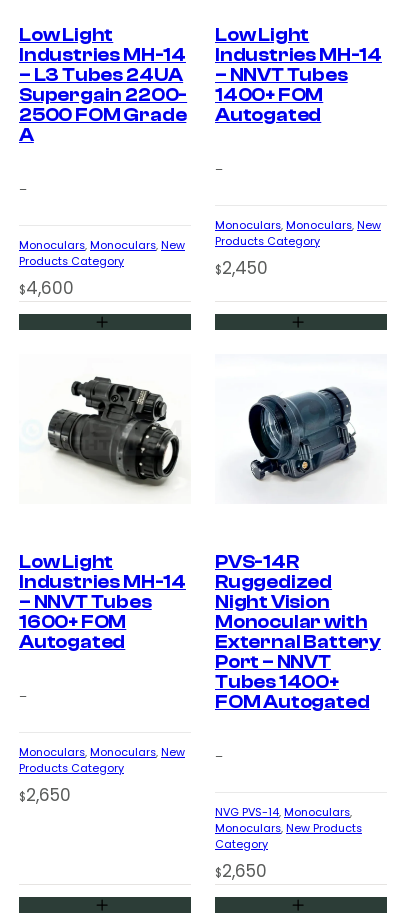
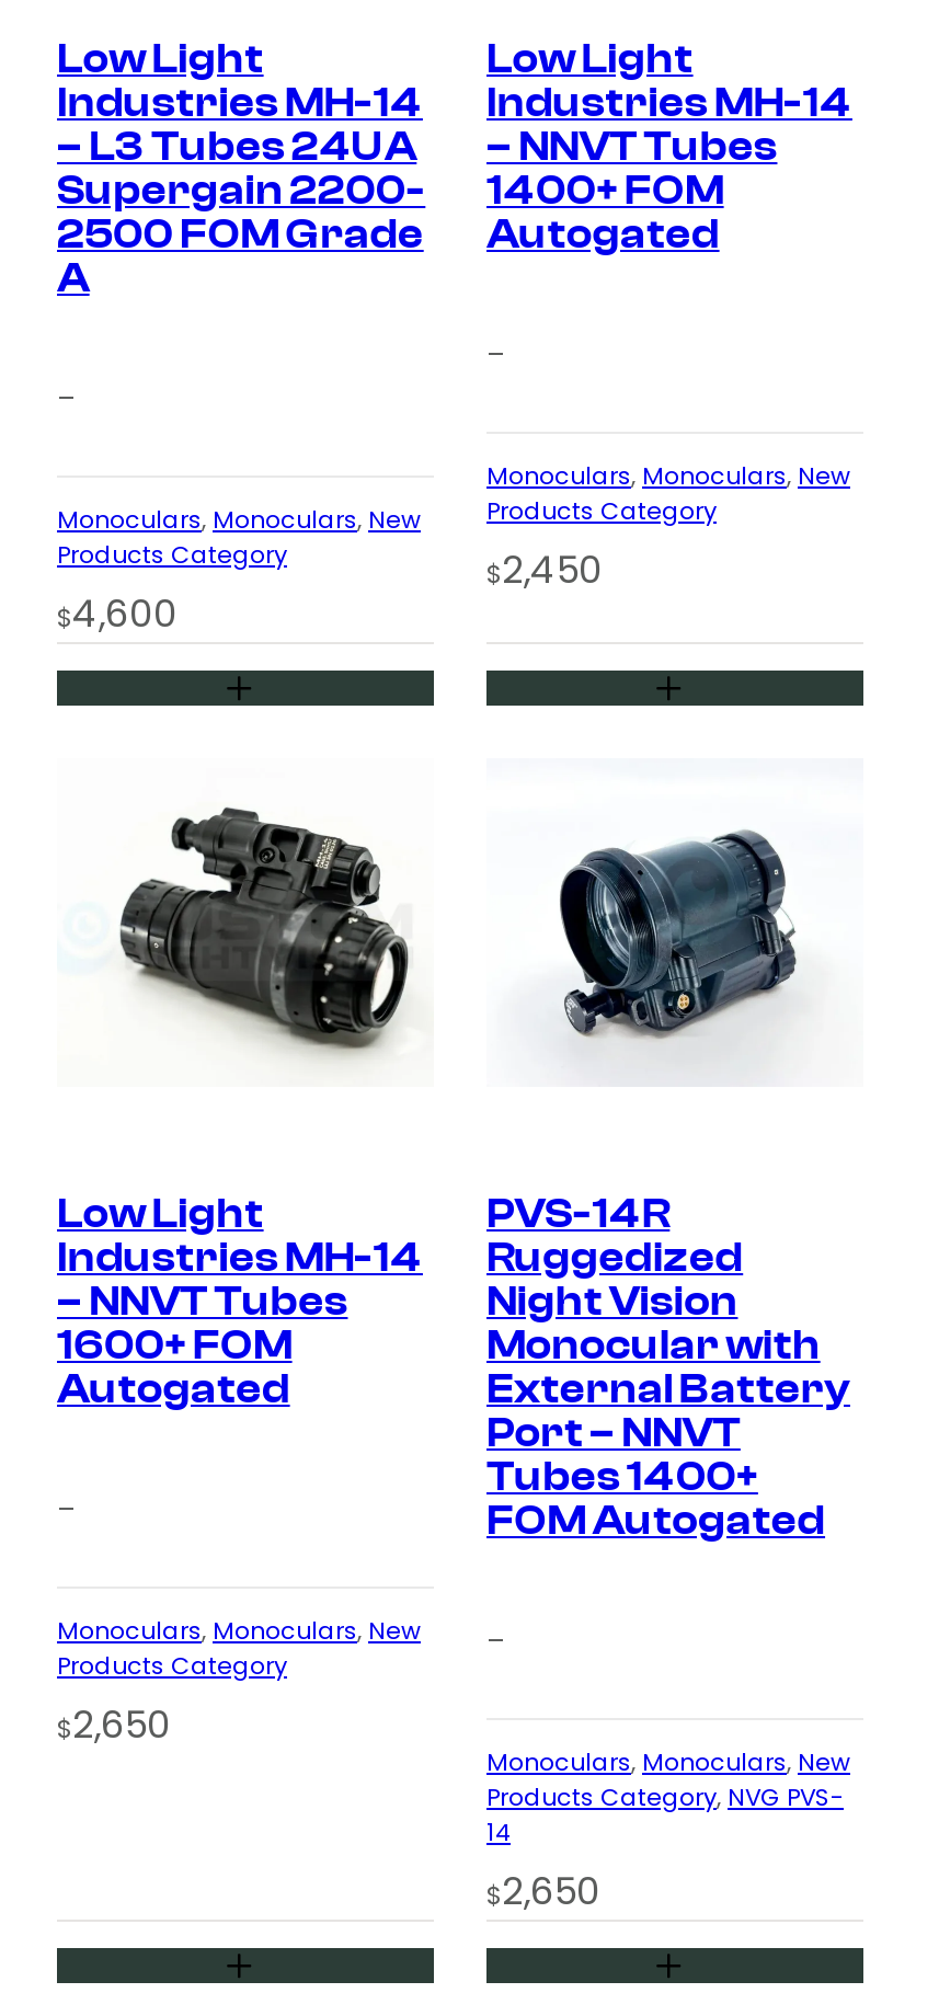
- NVG PVS-14, Monoculars ,
- Monoculars, New Products
- Category
+ Monoculars, Monoculars, New
+ Products Category, NVG PVS-
+ 14
